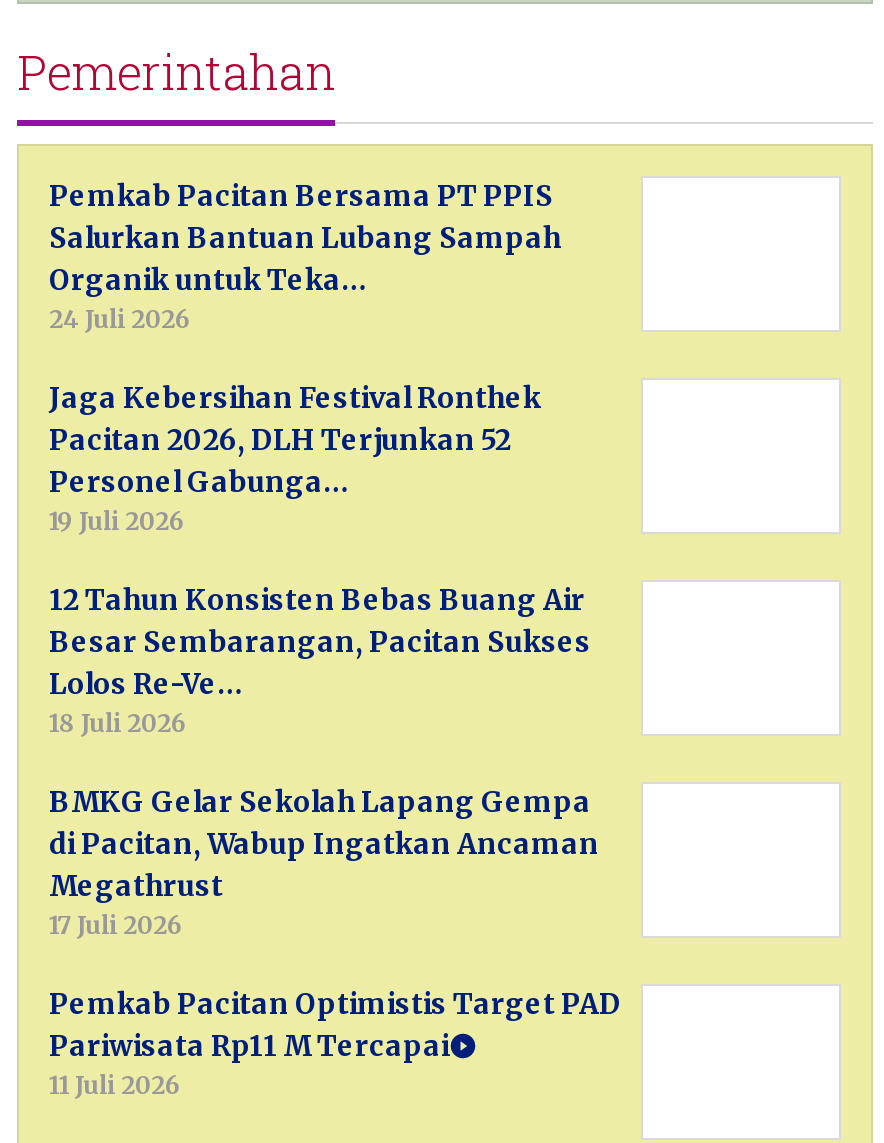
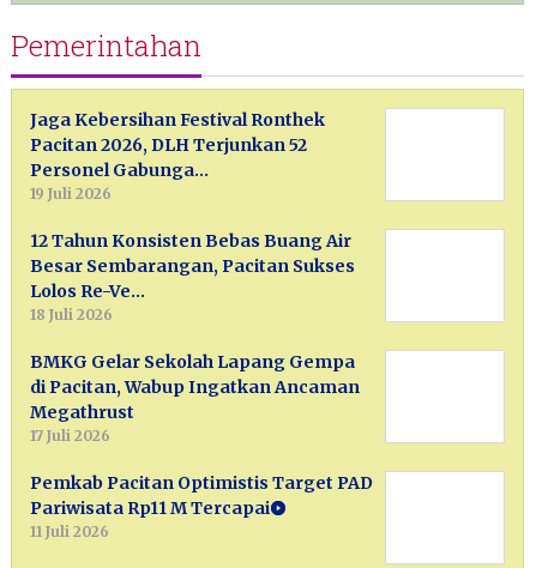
- Pemkab Pacitan Bersama PT PPIS
- Salurkan Bantuan Lubang Sampah
- Organik untuk Teka…
- 24 Juli 2026
